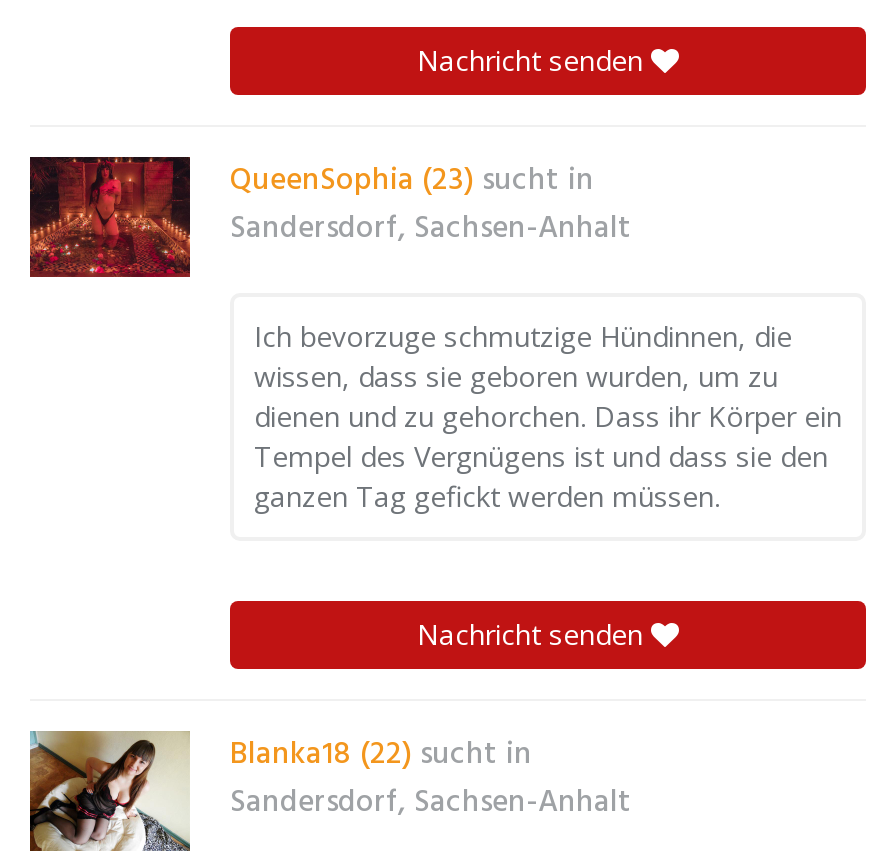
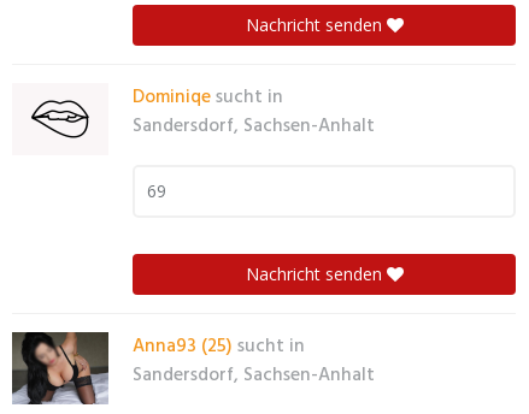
- [image]
- QueenSophia (23) sucht in
+ [image]
+ Dominiqe sucht in

- Ich bevorzuge schmutzige Hündinnen, die
- wissen, dass sie geboren wurden, um zu
- dienen und zu gehorchen. Dass ihr Körper ein
- Tempel des Vergnügens ist und dass sie den
- ganzen Tag gefickt werden müssen.
+ 69

- [image]
- Blanka18 (22) sucht in
+ [image]
+ Anna93 (25) sucht in
